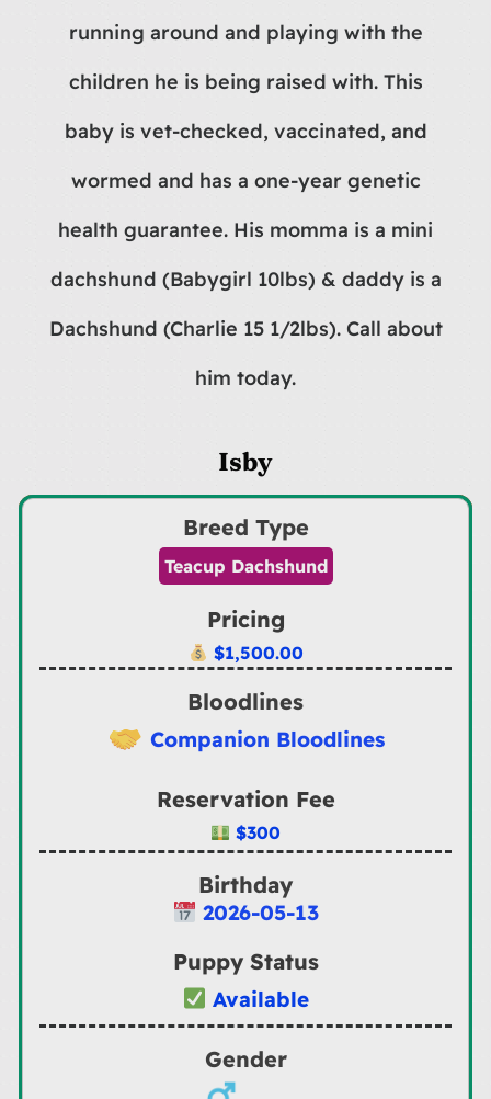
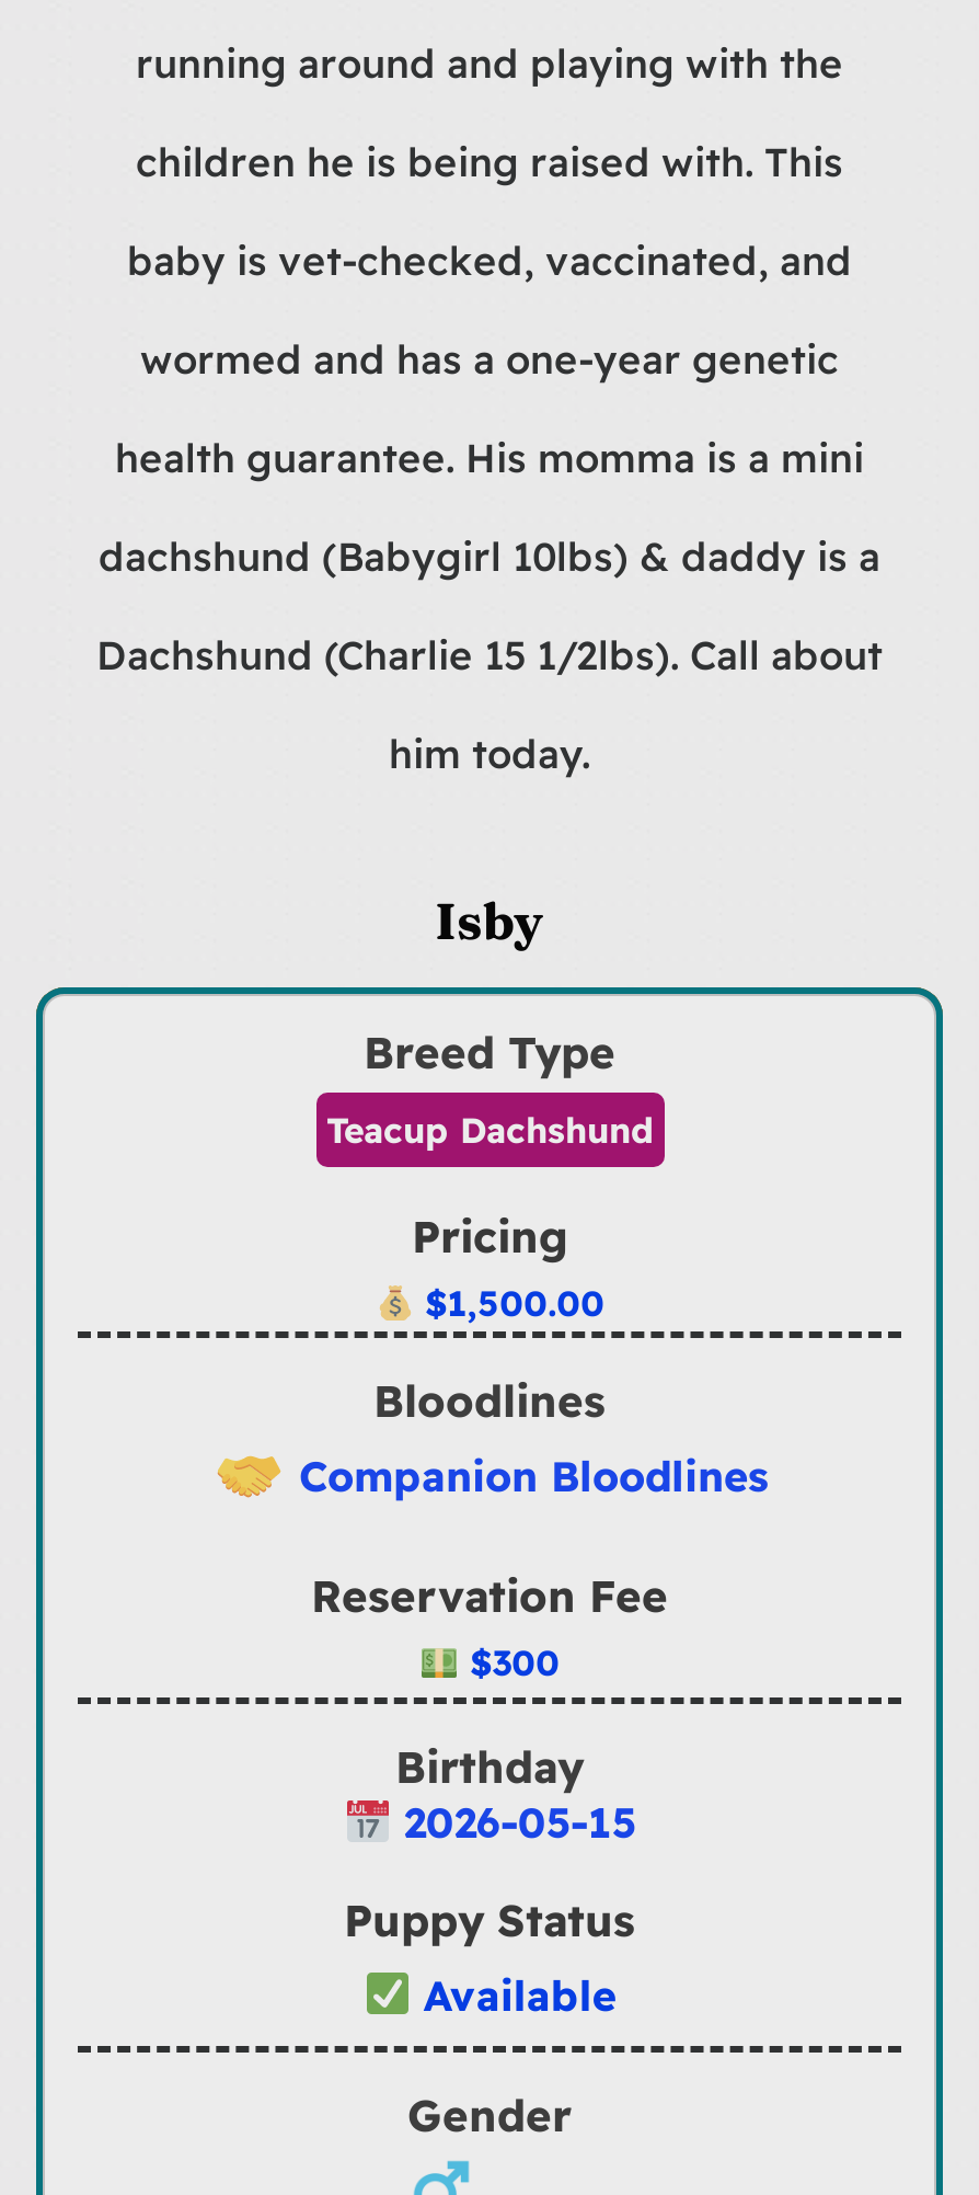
- 2026-05-13
+ 2026-05-15
